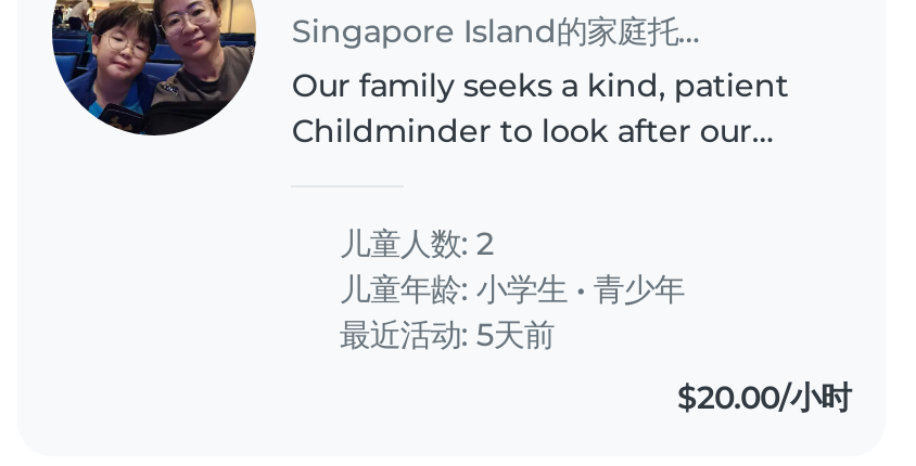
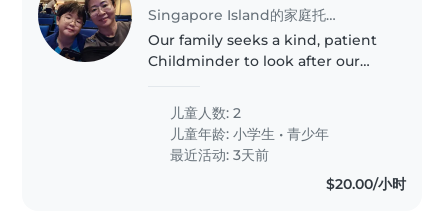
- 最近活动: 5天前
+ 最近活动: 3天前
